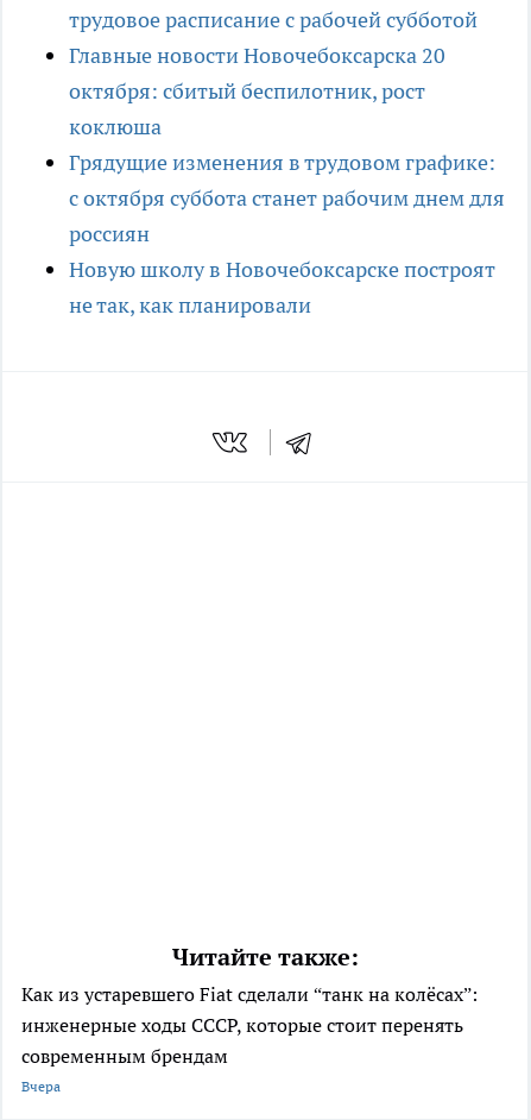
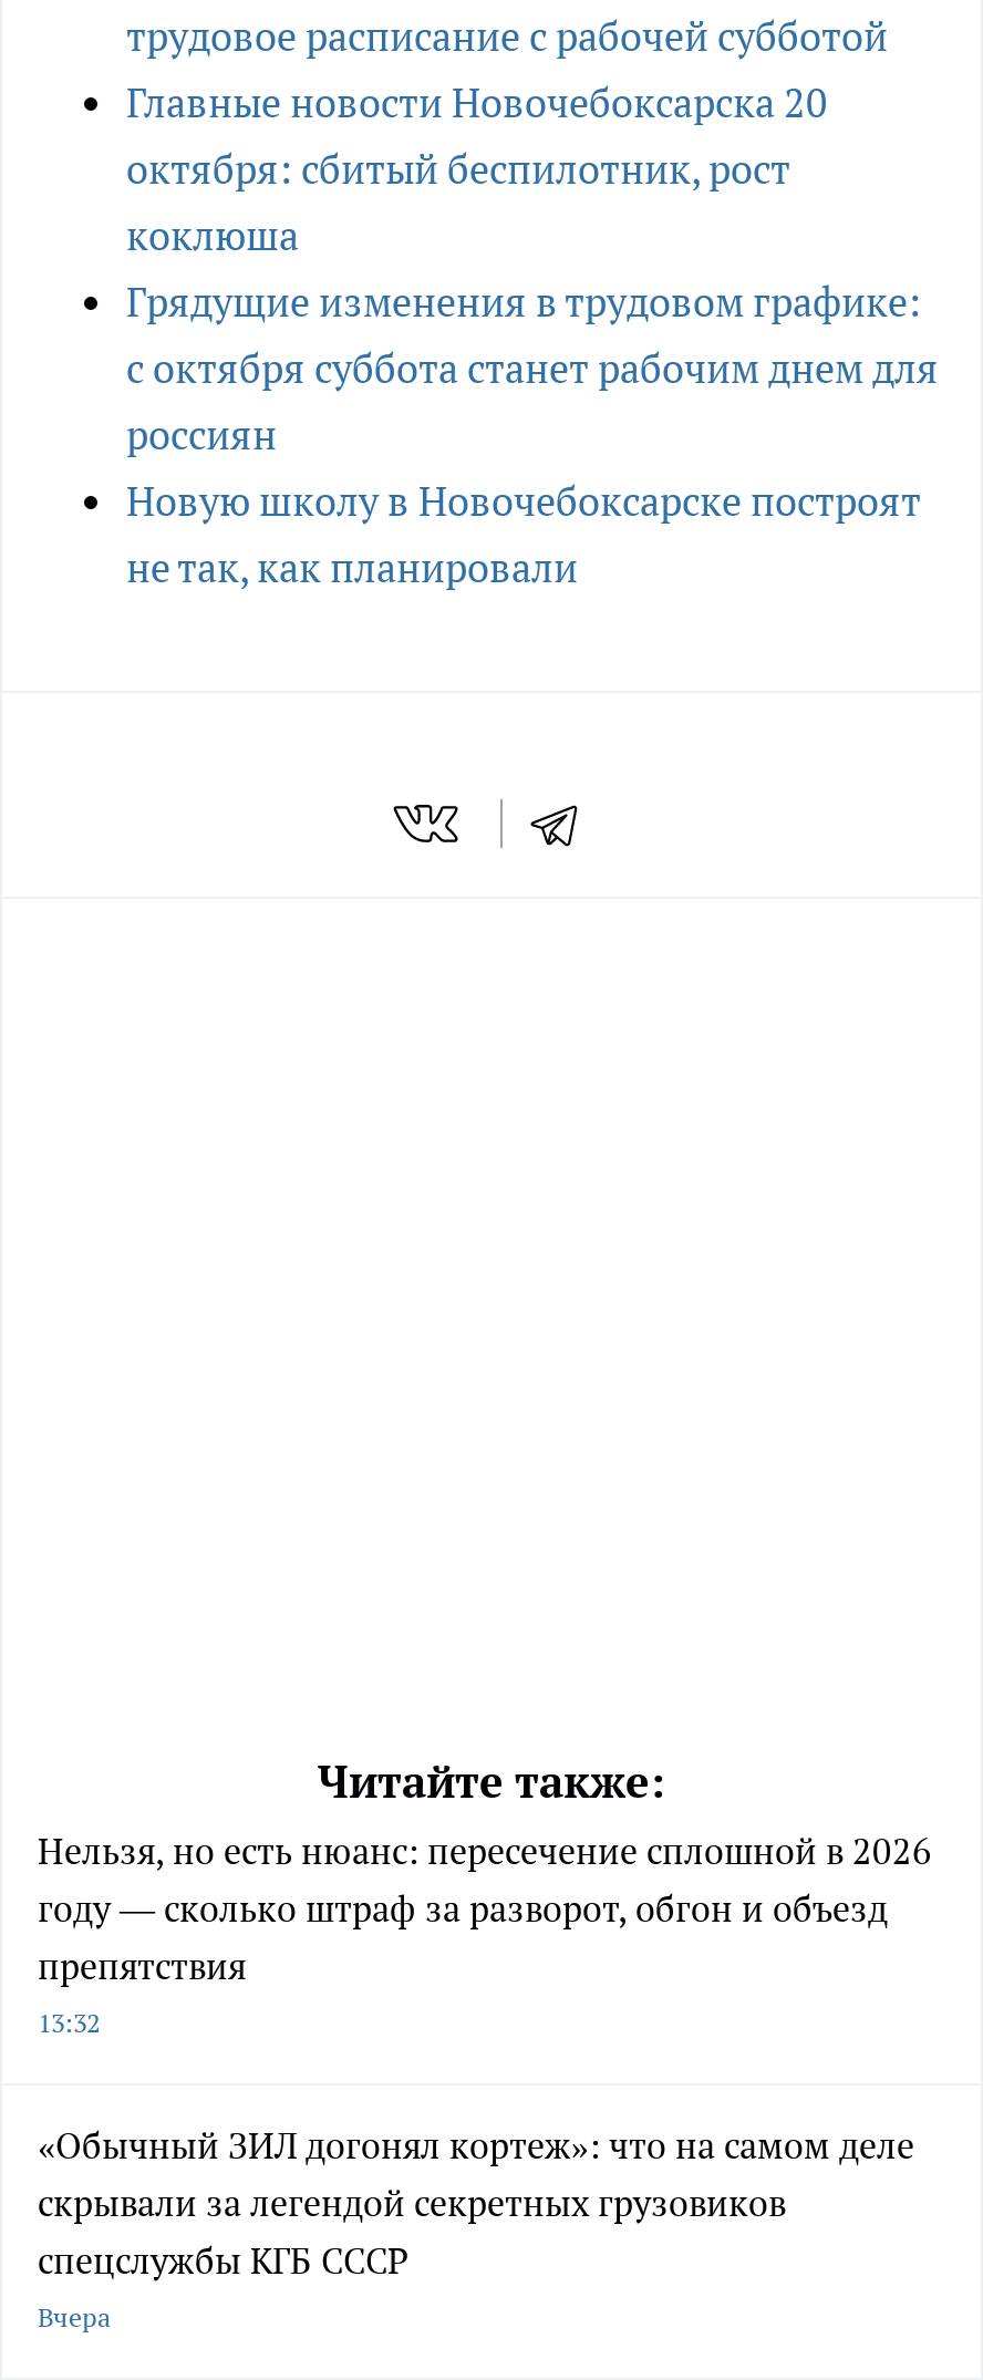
- Как из устаревшего Fiat сделали “танк на колёсах”:
- инженерные ходы СССР, которые стоит перенять
- современным брендам
+ Нельзя, но есть нюанс: пересечение сплошной в 2026
+ году — сколько штраф за разворот, обгон и объезд
+ препятствия
+ 13:32
+ «Обычный ЗИЛ догонял кортеж»: что на самом деле
+ скрывали за легендой секретных грузовиков
+ спецслужбы КГБ СССР
